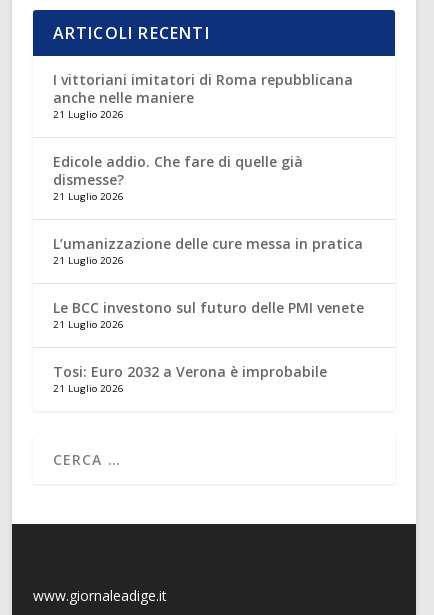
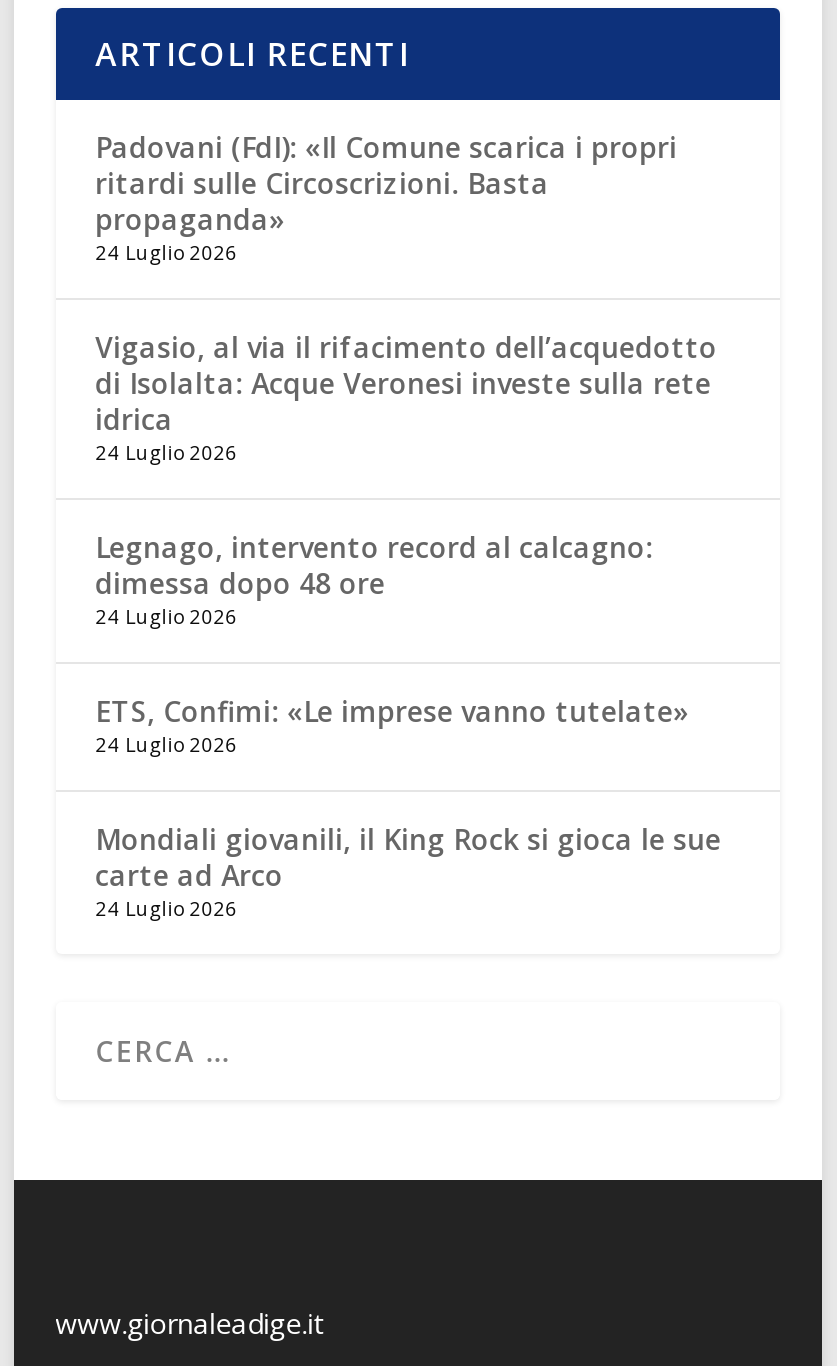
- I vittoriani imitatori di Roma repubblicana
- anche nelle maniere
- 21 Luglio 2026
+ Padovani (FdI): «Il Comune scarica i propri
+ ritardi sulle Circoscrizioni. Basta
+ propaganda»
+ 24 Luglio 2026

- Edicole addio. Che fare di quelle già
- dismesse?
- 21 Luglio 2026
+ Vigasio, al via il rifacimento dell’acquedotto
+ di Isolalta: Acque Veronesi investe sulla rete
+ idrica
+ 24 Luglio 2026

- L’umanizzazione delle cure messa in pratica
- 21 Luglio 2026
+ Legnago, intervento record al calcagno:
+ dimessa dopo 48 ore
+ 24 Luglio 2026

- Le BCC investono sul futuro delle PMI venete
- 21 Luglio 2026
+ ETS, Confimi: «Le imprese vanno tutelate»
+ 24 Luglio 2026

- Tosi: Euro 2032 a Verona è improbabile
- 21 Luglio 2026
+ Mondiali giovanili, il King Rock si gioca le sue
+ carte ad Arco
+ 24 Luglio 2026
